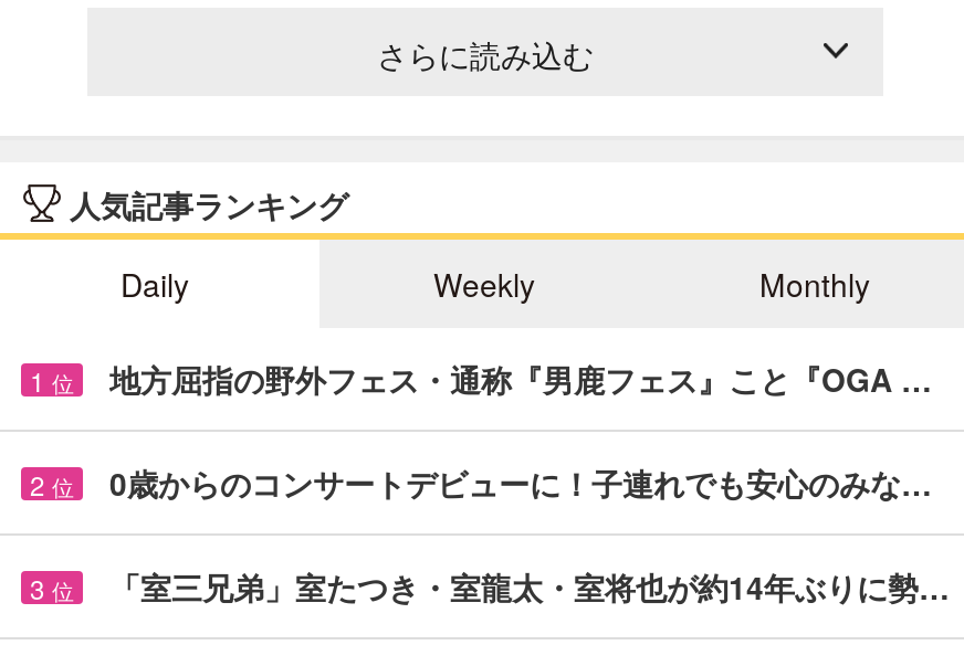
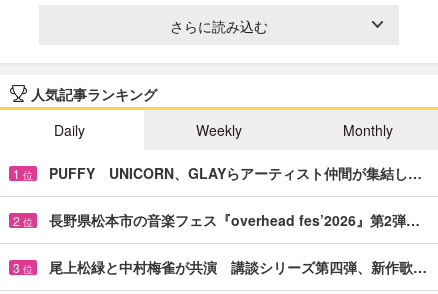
- 地方屈指の野外フェス・通称『男鹿フェス』こと『OGA …
+ PUFFY UNICORN、GLAYらアーティスト仲間が集結し…

- 0歳からのコンサートデビューに！子連れでも安心のみな…
+ 長野県松本市の音楽フェス『overhead fes’2026』第2弾…

- 「室三兄弟」室たつき・室龍太・室将也が約14年ぶりに勢…
+ 尾上松緑と中村梅雀が共演 講談シリーズ第四弾、新作歌…
